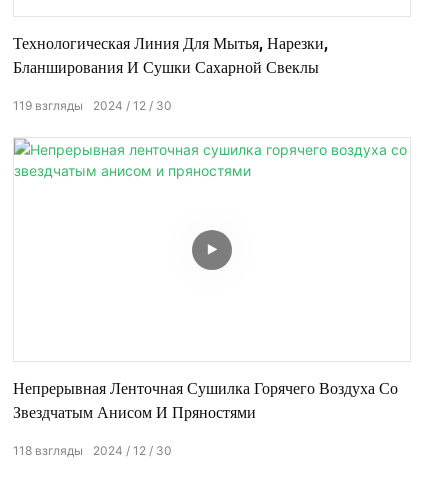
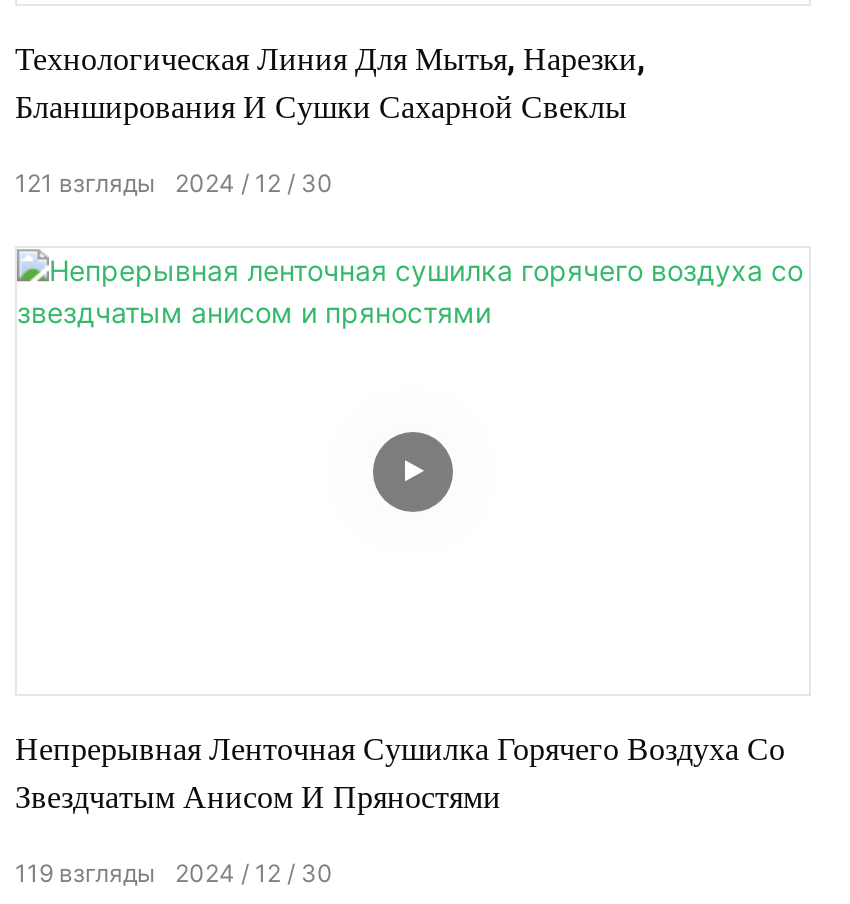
- 119 взгляды 2024 12 30
+ 121 взгляды 2024 12 30

- 118 взгляды 2024 12 30
+ 119 взгляды 2024 12 30
